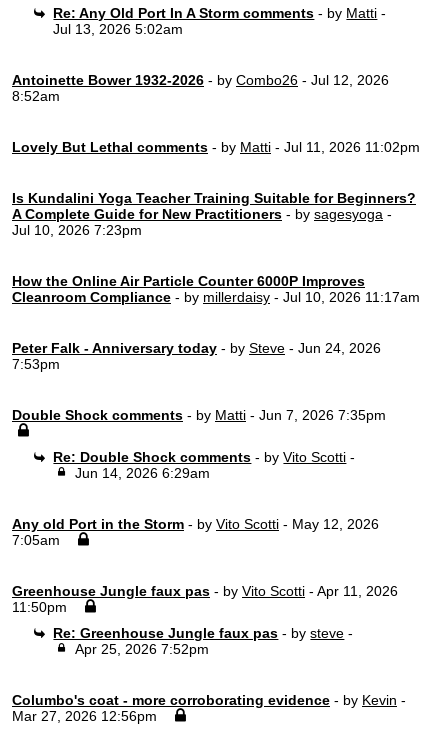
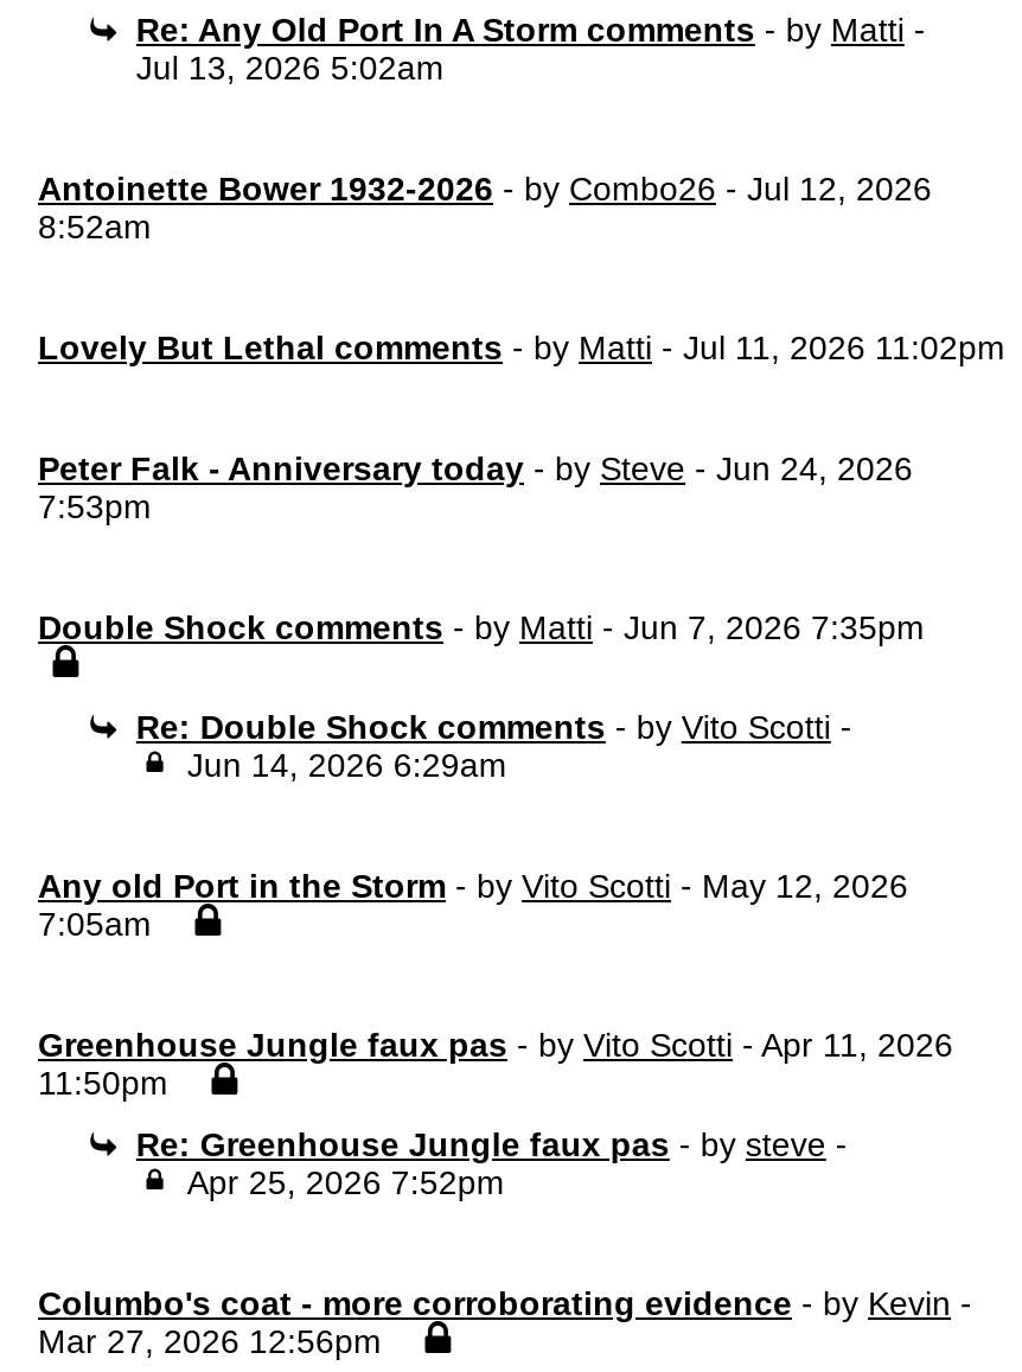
- Is Kundalini Yoga Teacher Training Suitable for Beginners?
- A Complete Guide for New Practitioners - by sagesyoga -
- Jul 10, 2026 7:23pm
- How the Online Air Particle Counter 6000P Improves
- Cleanroom Compliance - by millerdaisy - Jul 10, 2026 11:17am
